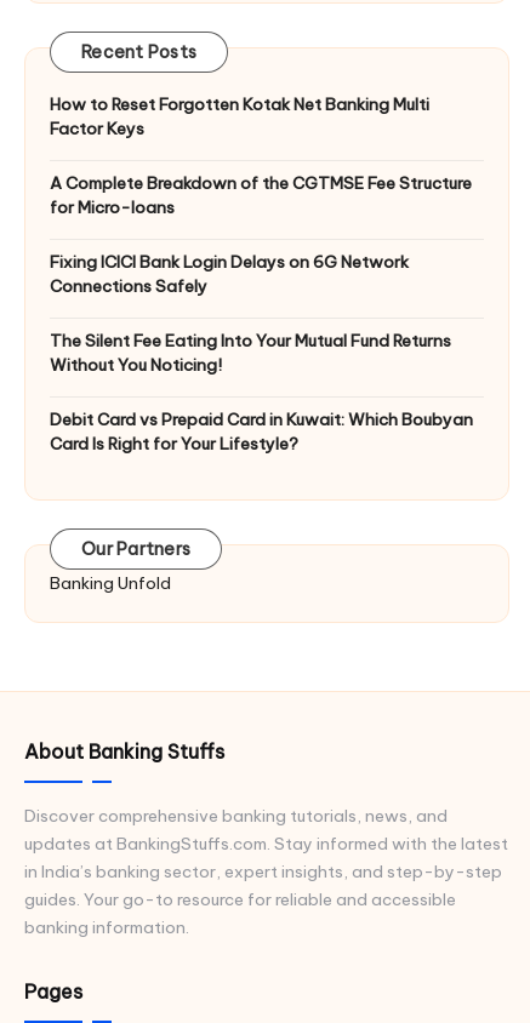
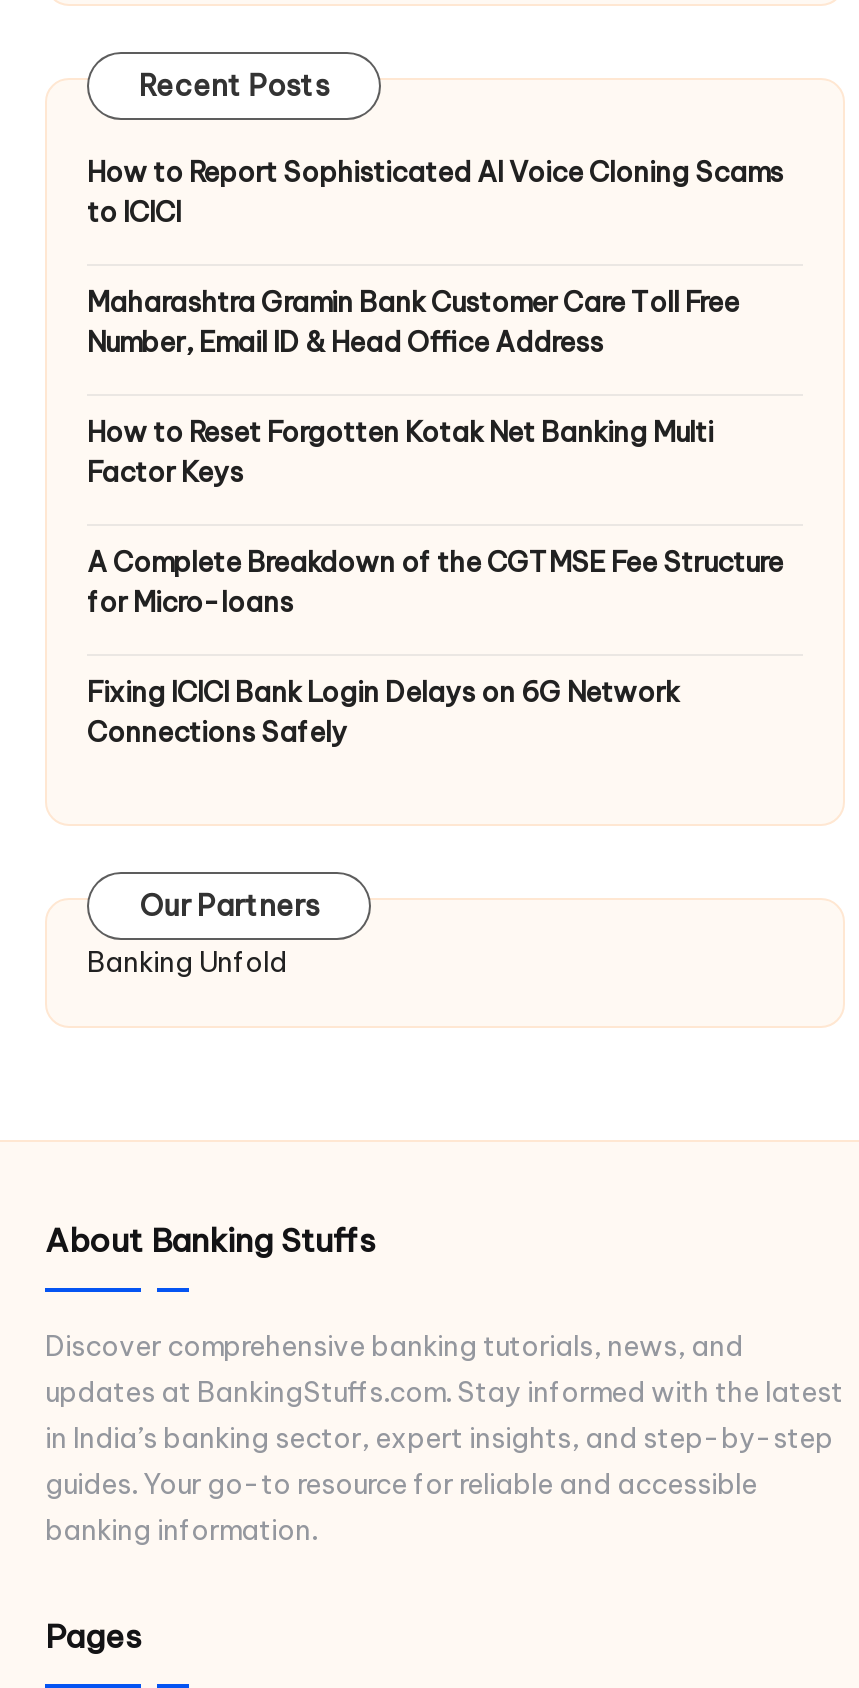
+ How to Report Sophisticated AI Voice Cloning Scams
+ to ICICI
+ Maharashtra Gramin Bank Customer Care Toll Free
+ Number, Email ID & Head Office Address

moved down: How to Reset Forgotten Kotak Net Banking Multi | Factor Keys | A Complete Breakdown of the CGTMSE Fee Structure | for Micro-loans | Fixing ICICI Bank Login Delays on 6G Network | Connections Safely

- The Silent Fee Eating Into Your Mutual Fund Returns
- Without You Noticing!
- Debit Card vs Prepaid Card in Kuwait: Which Boubyan
- Card Is Right for Your Lifestyle?
